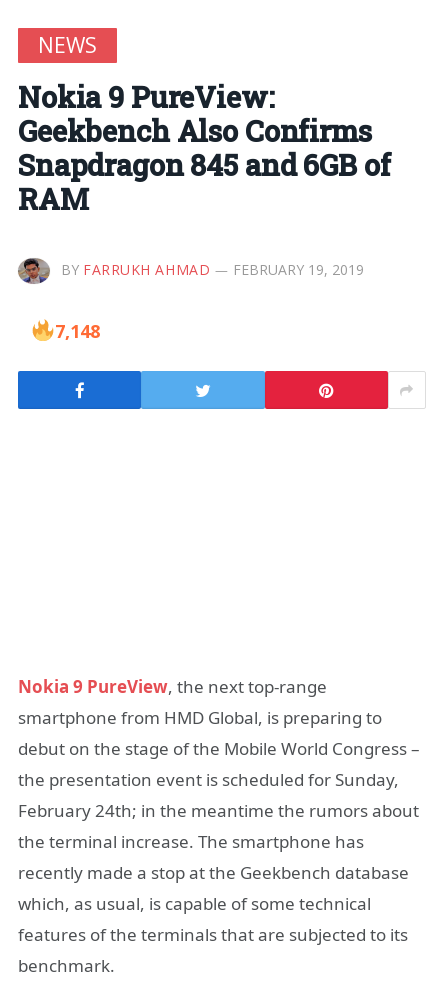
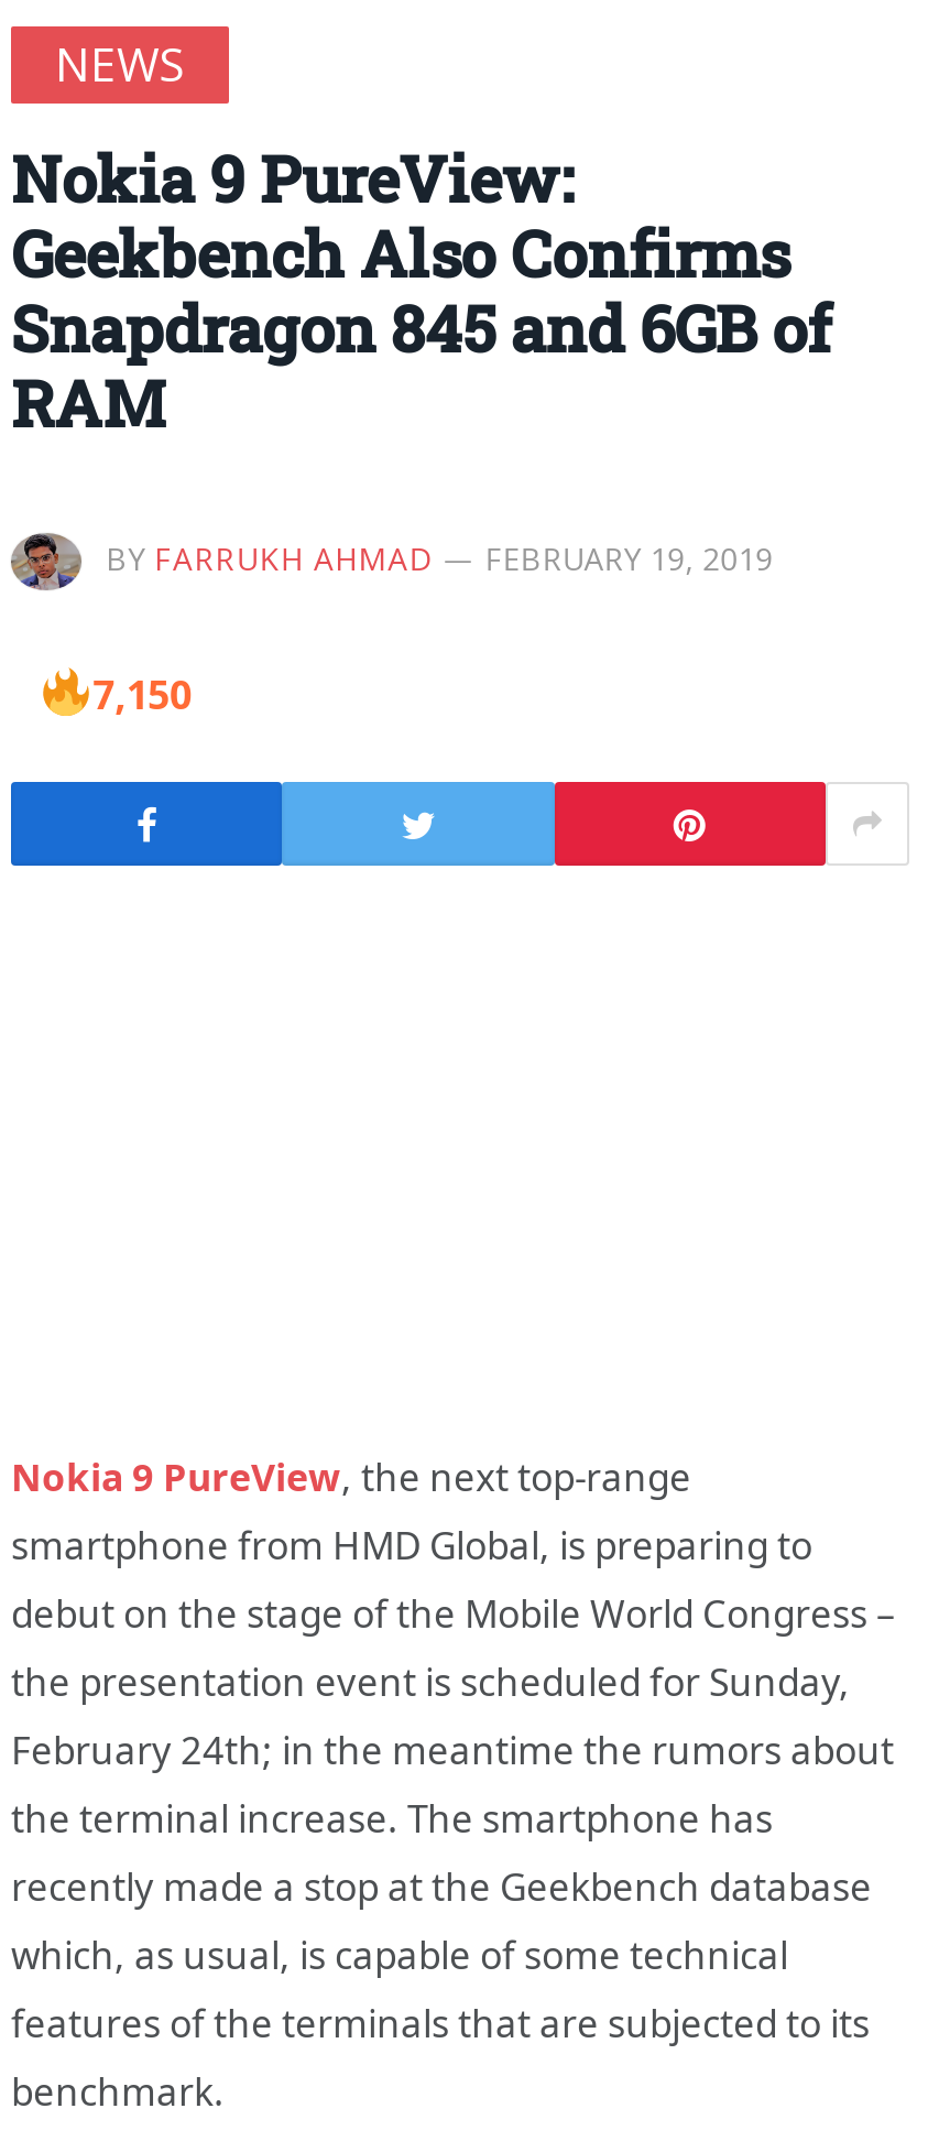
- 7,148
+ 7,150
